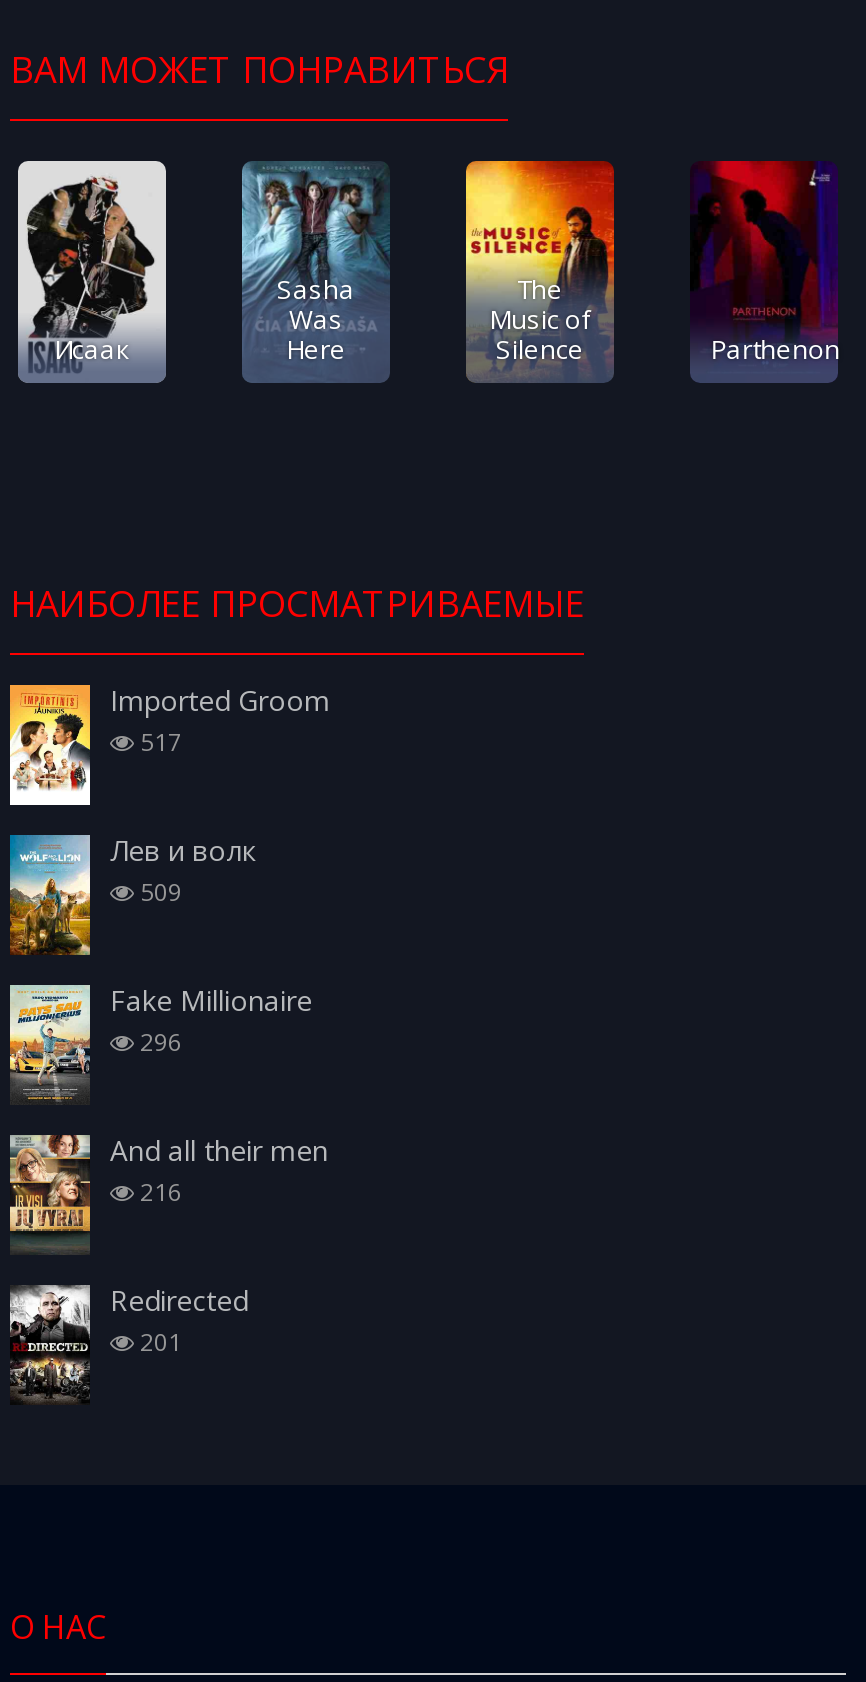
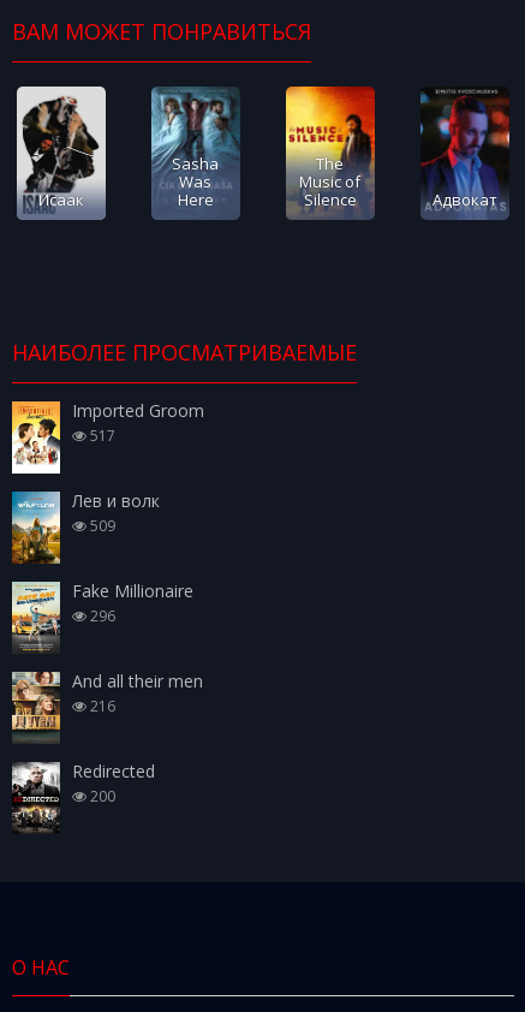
- [image]
- Parthenon
+ [image]
+ Адвокат

- 201
+ 200
